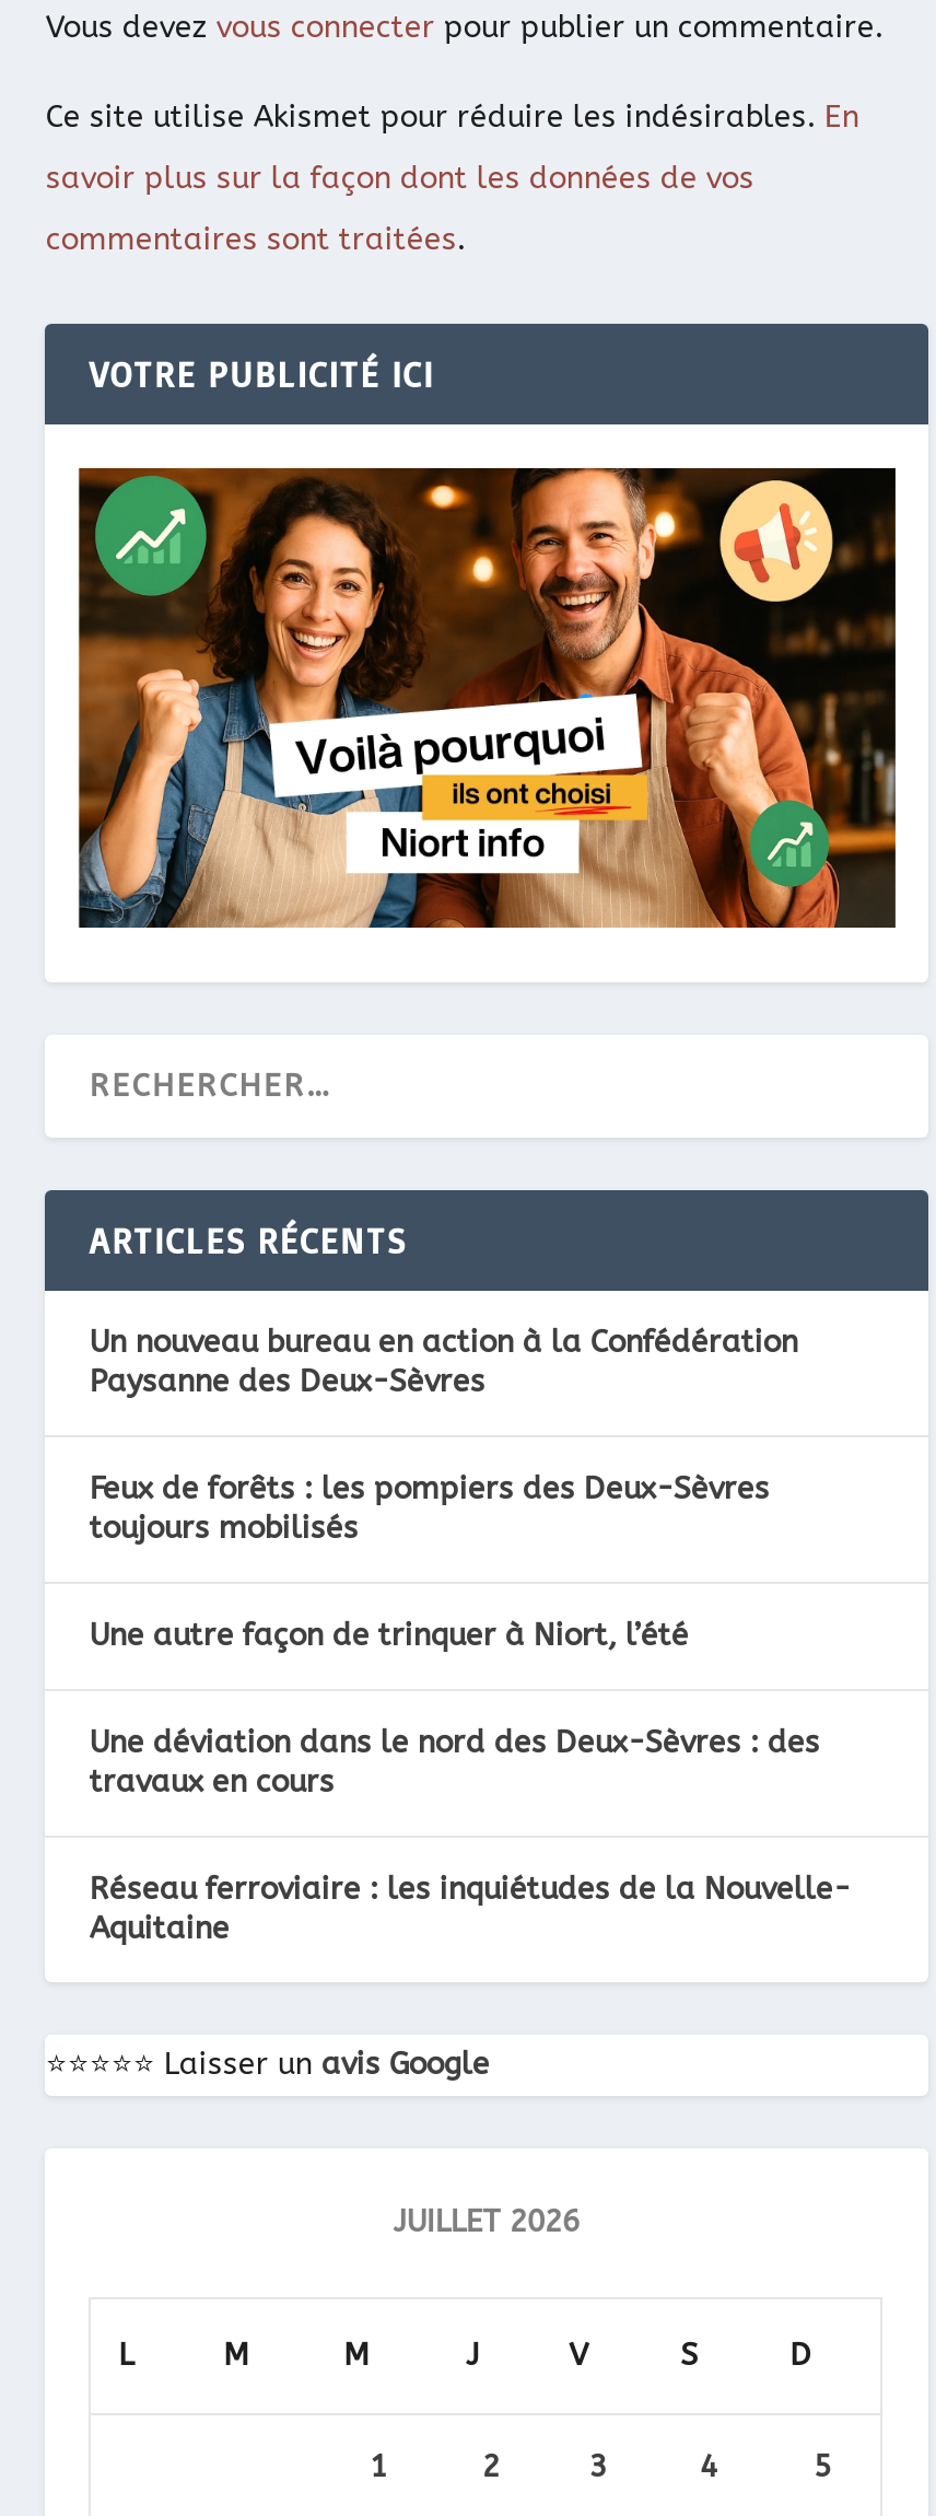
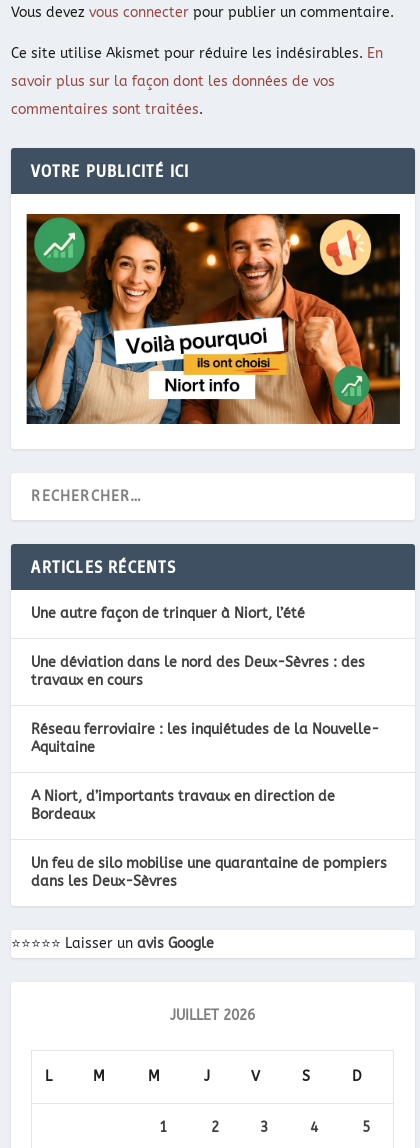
- Un nouveau bureau en action à la Confédération
- Paysanne des Deux-Sèvres
- Feux de forêts : les pompiers des Deux-Sèvres
- toujours mobilisés

moved up: Une autre façon de trinquer à Niort, l’été | Une déviation dans le nord des Deux-Sèvres : des | travaux en cours | Réseau ferroviaire : les inquiétudes de la Nouvelle- | Aquitaine

+ A Niort, d’importants travaux en direction de
+ Bordeaux
+ Un feu de silo mobilise une quarantaine de pompiers
+ dans les Deux-Sèvres
